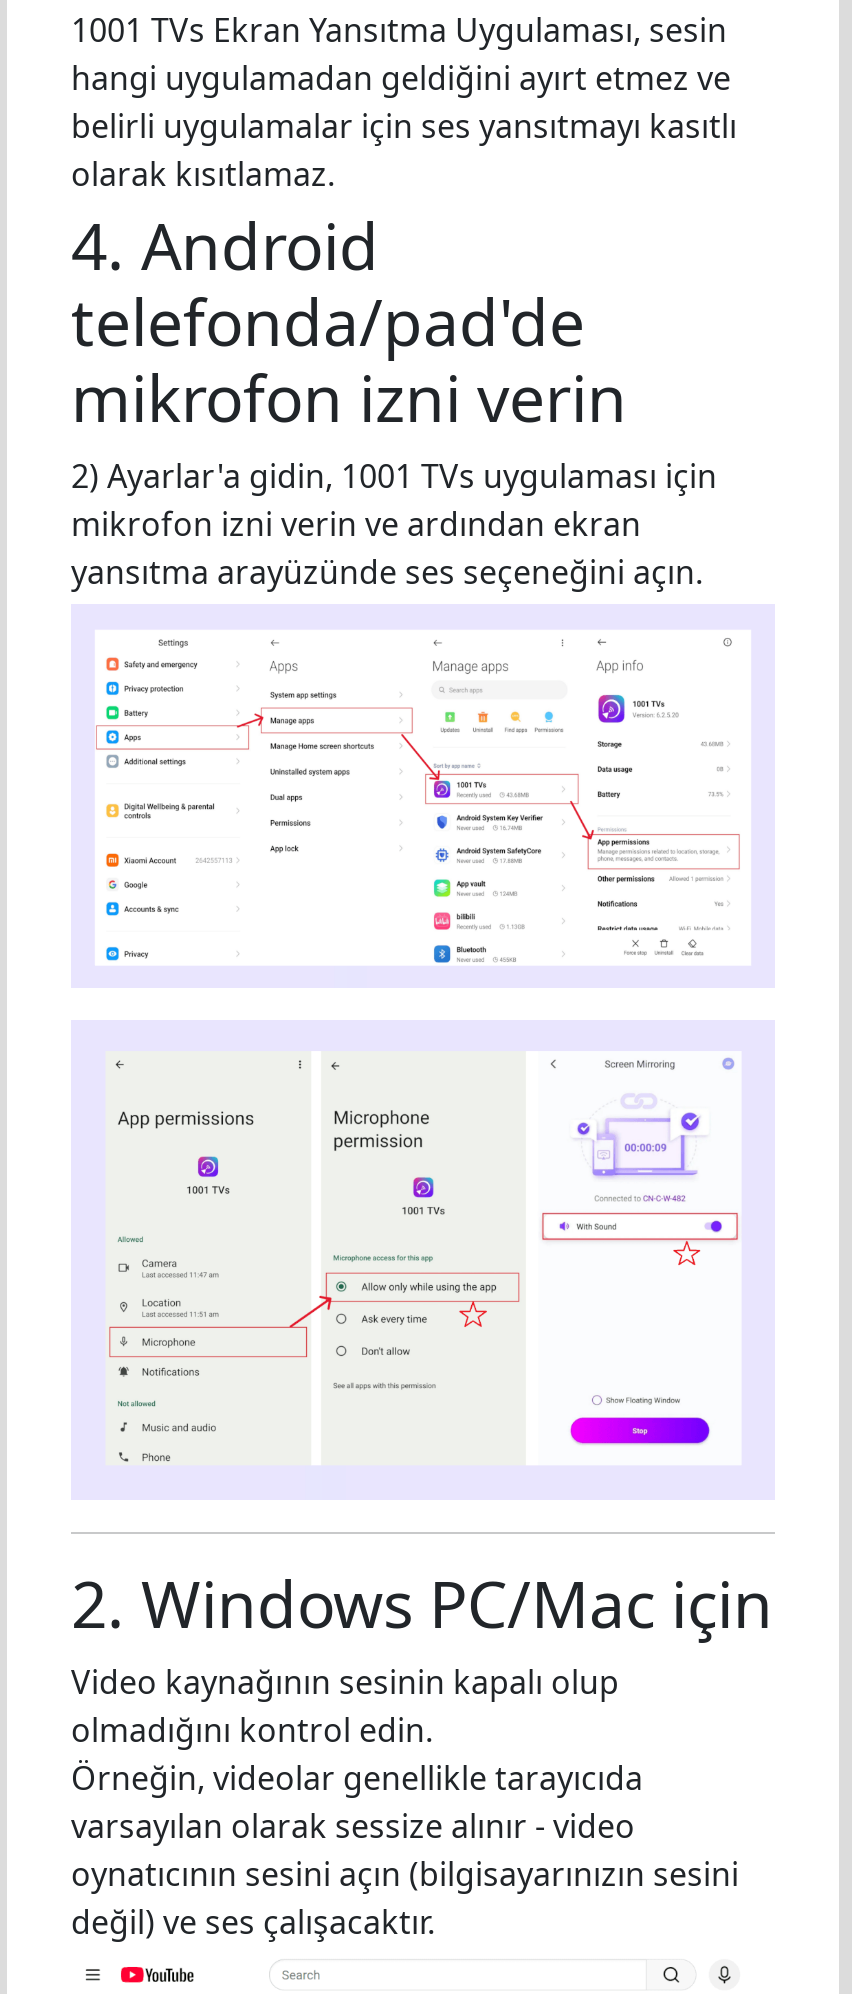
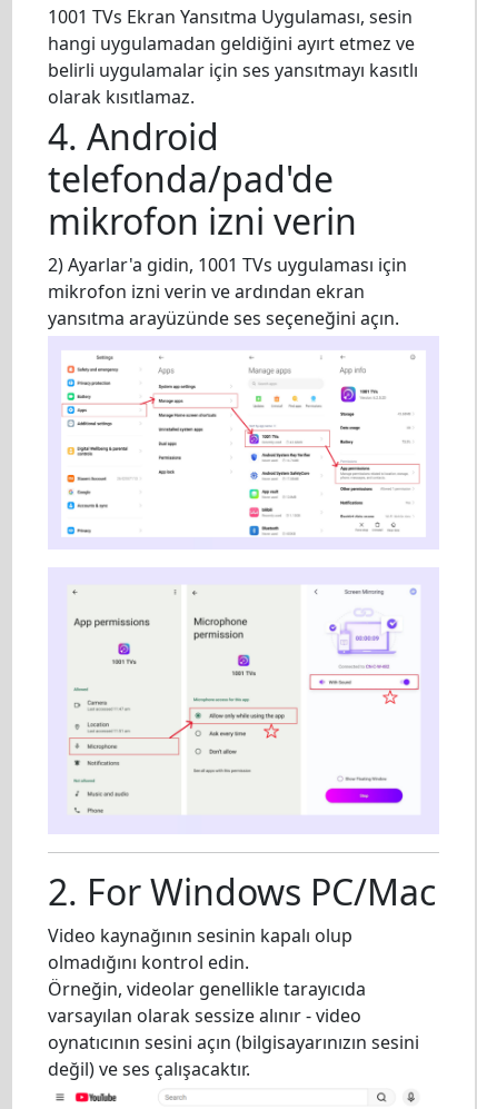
- 2. Windows PC/Mac için
+ 2. For Windows PC/Mac
